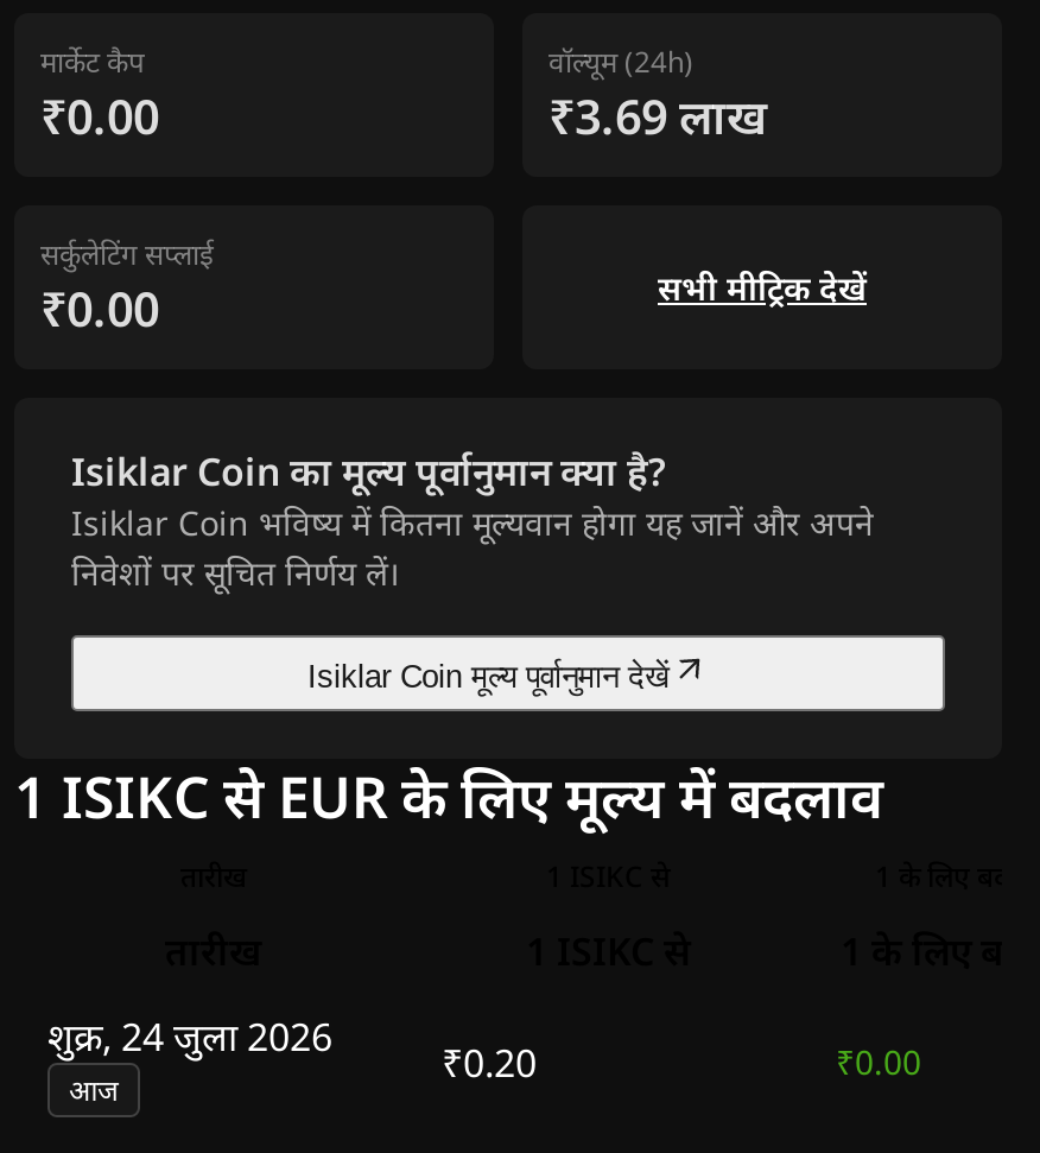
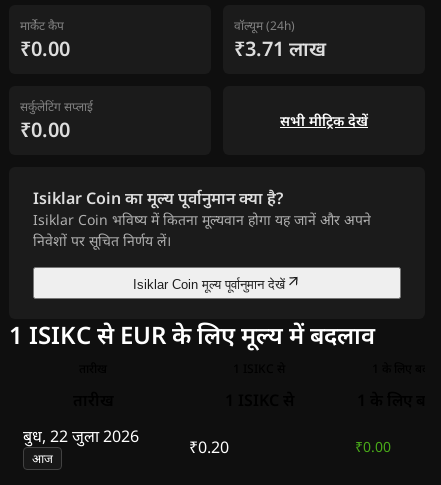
- ₹3.69 लाख
+ ₹3.71 लाख

- शुक्र, 24 जुला 2026
+ बुध, 22 जुला 2026
